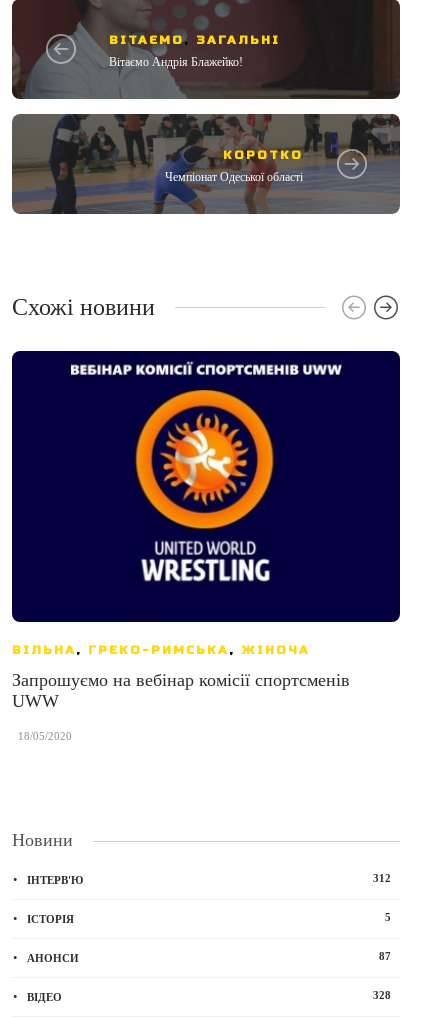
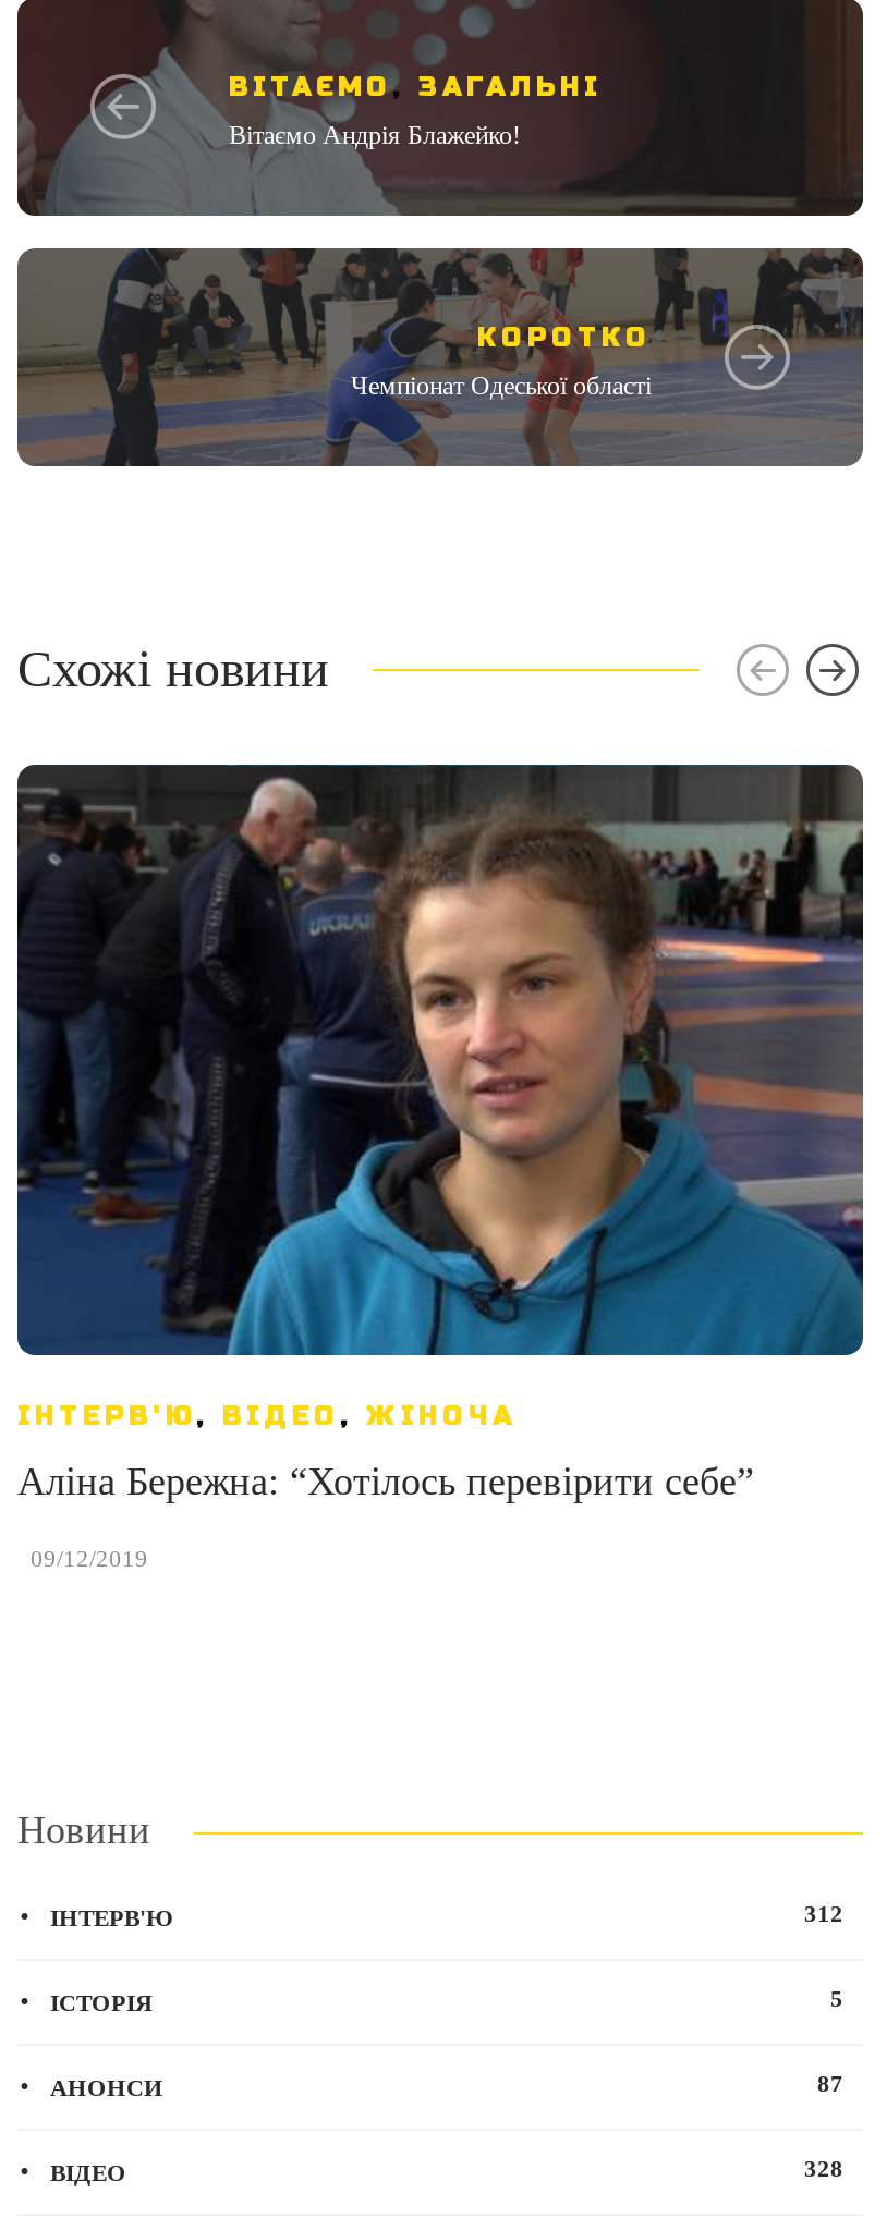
- [image]
- ВІЛЬНА, ГРЕКО-РИМСЬКА, ЖІНОЧА
+ [image]
+ ІНТЕРВ'Ю, ВІДЕО, ЖІНОЧА

- Запрошуємо на вебінар комісії спортсменів
- UWW
+ Аліна Бережна: “Хотілось перевірити себе”

- , 18/05/2020
+ , 09/12/2019
